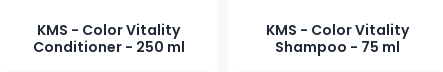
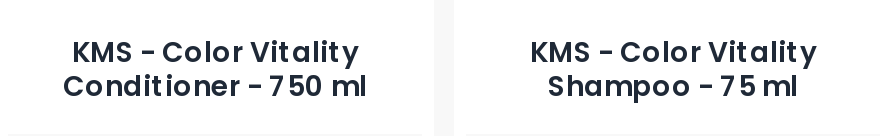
- Conditioner - 250 ml
+ Conditioner - 750 ml
